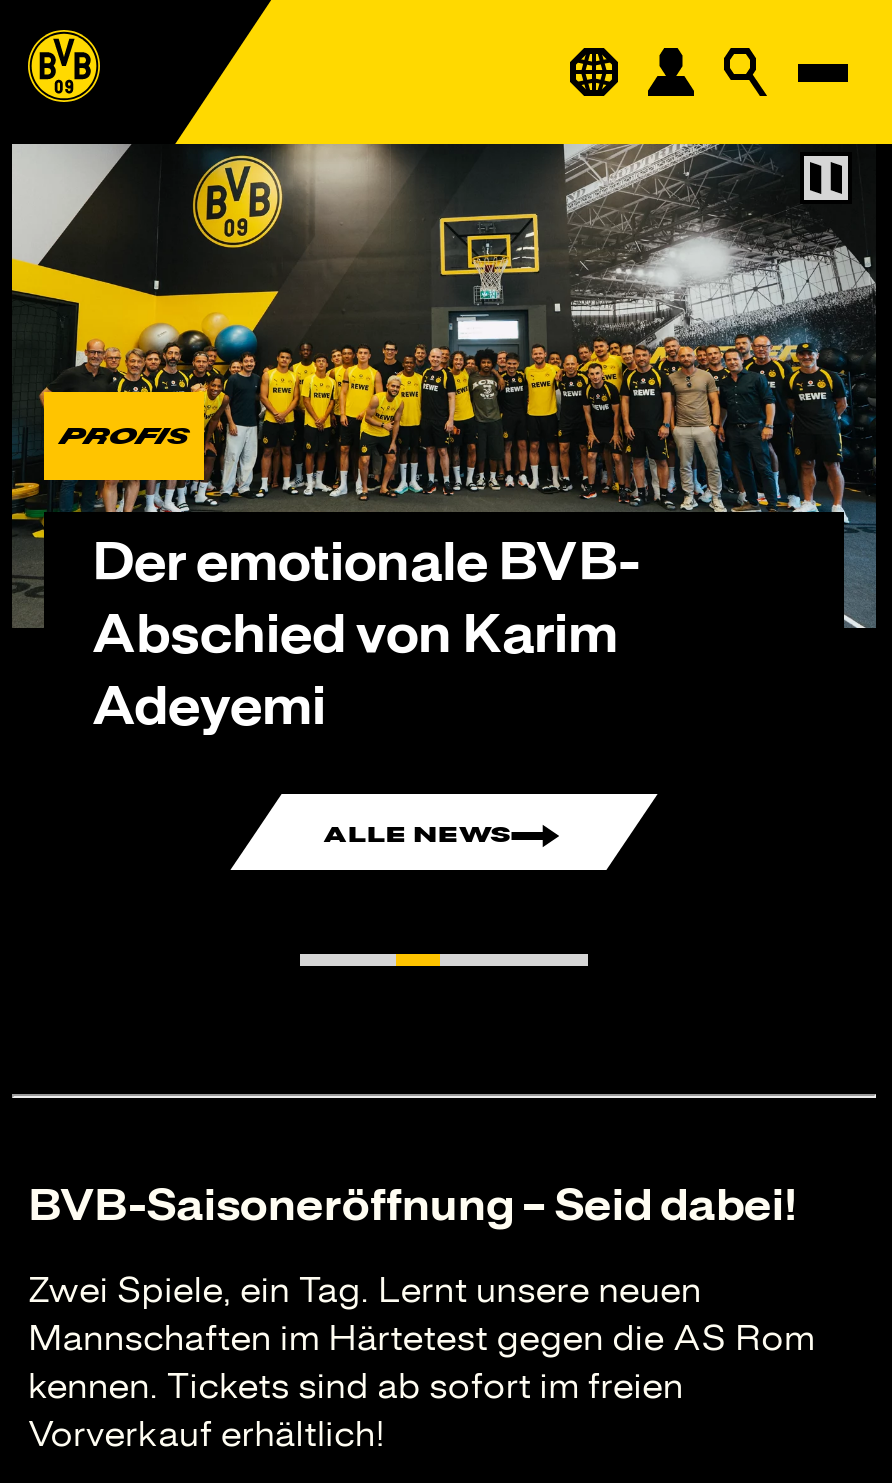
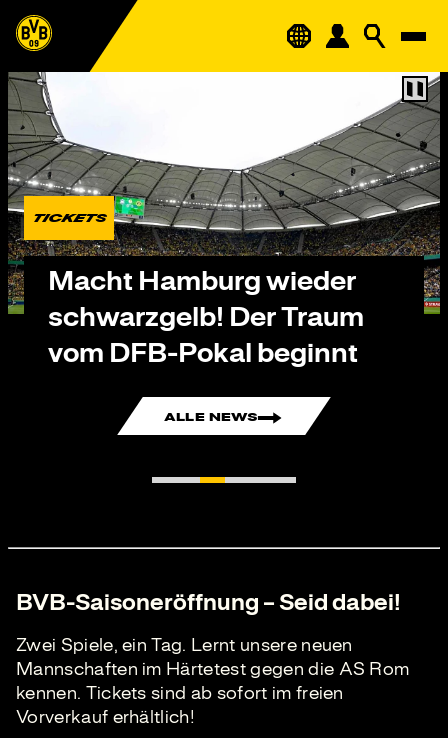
- [image]
- PROFIS
+ [image]
+ TICKETS

- Der emotionale BVB-
- Abschied von Karim
- Adeyemi
+ Macht Hamburg wieder
+ schwarzgelb! Der Traum
+ vom DFB-Pokal beginnt
